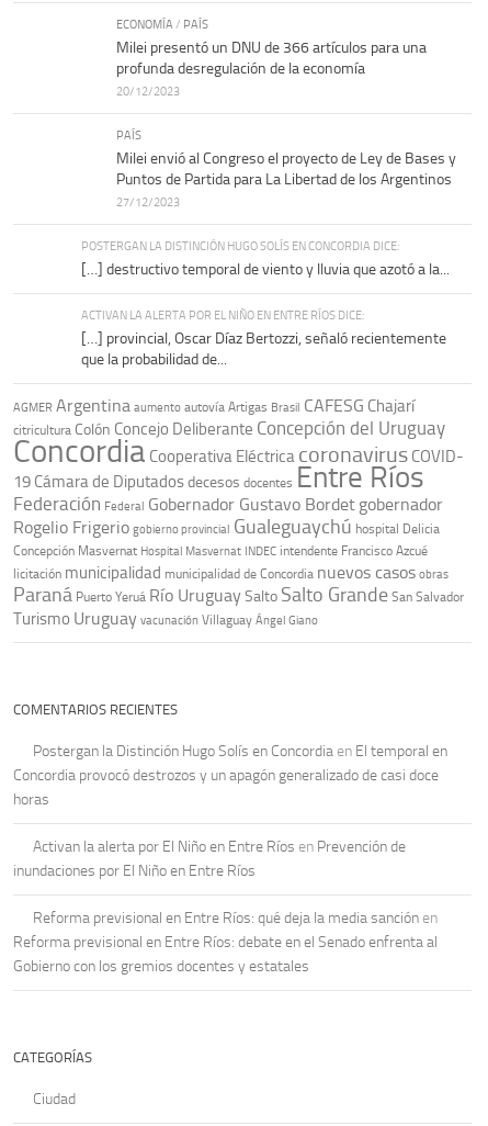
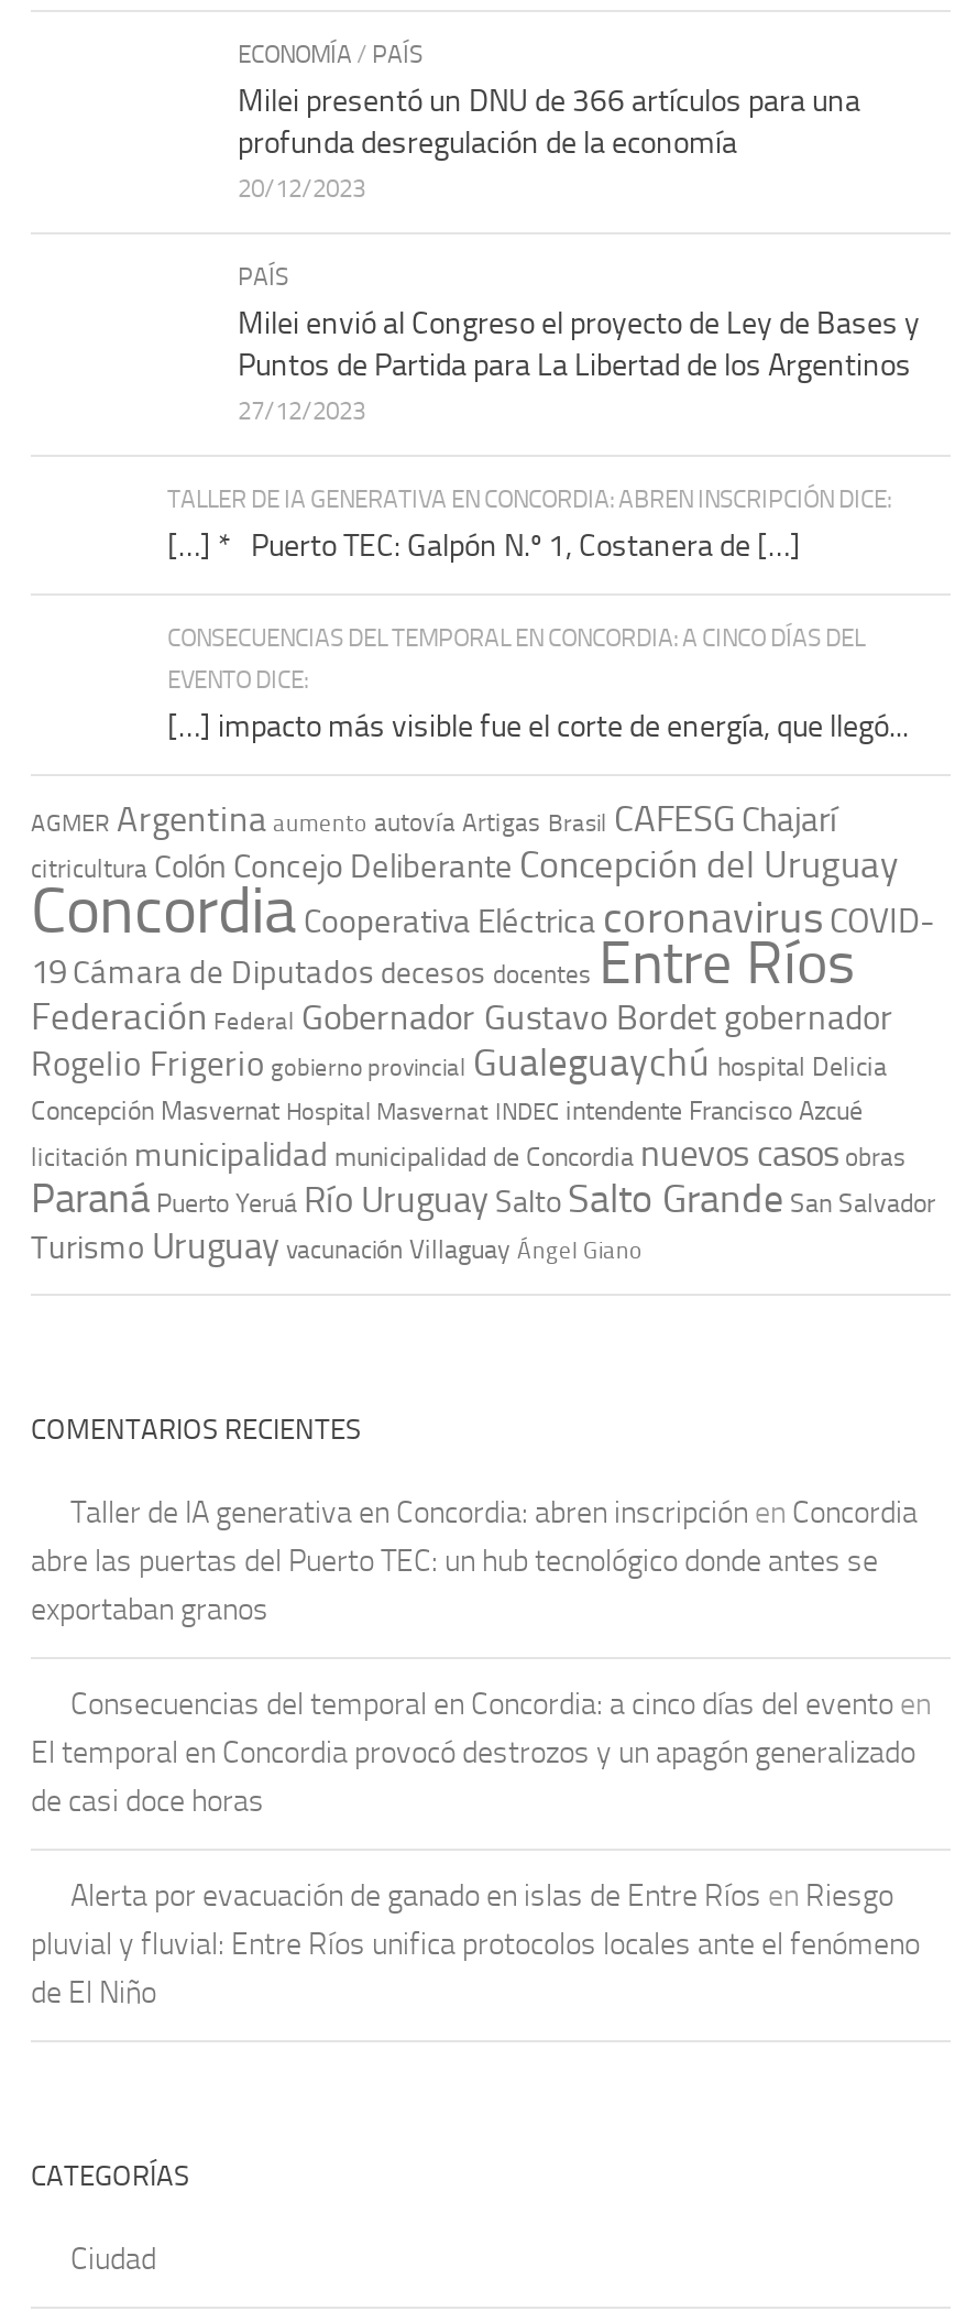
- POSTERGAN LA DISTINCIÓN HUGO SOLÍS EN CONCORDIA DICE:
- […] destructivo temporal de viento y lluvia que azotó a la...
+ TALLER DE IA GENERATIVA EN CONCORDIA: ABREN INSCRIPCIÓN DICE:
+ […] * Puerto TEC: Galpón N.º 1, Costanera de […]

- ACTIVAN LA ALERTA POR EL NIÑO EN ENTRE RÍOS DICE:
- […] provincial, Oscar Díaz Bertozzi, señaló recientemente
- que la probabilidad de...
+ CONSECUENCIAS DEL TEMPORAL EN CONCORDIA: A CINCO DÍAS DEL
+ EVENTO DICE:
+ […] impacto más visible fue el corte de energía, que llegó...

- Postergan la Distinción Hugo Solís en Concordia en El temporal en
- Concordia provocó destrozos y un apagón generalizado de casi doce
- horas
+ Taller de IA generativa en Concordia: abren inscripción en Concordia
+ abre las puertas del Puerto TEC: un hub tecnológico donde antes se
+ exportaban granos

- Activan la alerta por El Niño en Entre Ríos en Prevención de
- inundaciones por El Niño en Entre Ríos
+ Consecuencias del temporal en Concordia: a cinco días del evento en
+ El temporal en Concordia provocó destrozos y un apagón generalizado
+ de casi doce horas

- Reforma previsional en Entre Ríos: qué deja la media sanción en
- Reforma previsional en Entre Ríos: debate en el Senado enfrenta al
- Gobierno con los gremios docentes y estatales
+ Alerta por evacuación de ganado en islas de Entre Ríos en Riesgo
+ pluvial y fluvial: Entre Ríos unifica protocolos locales ante el fenómeno
+ de El Niño
